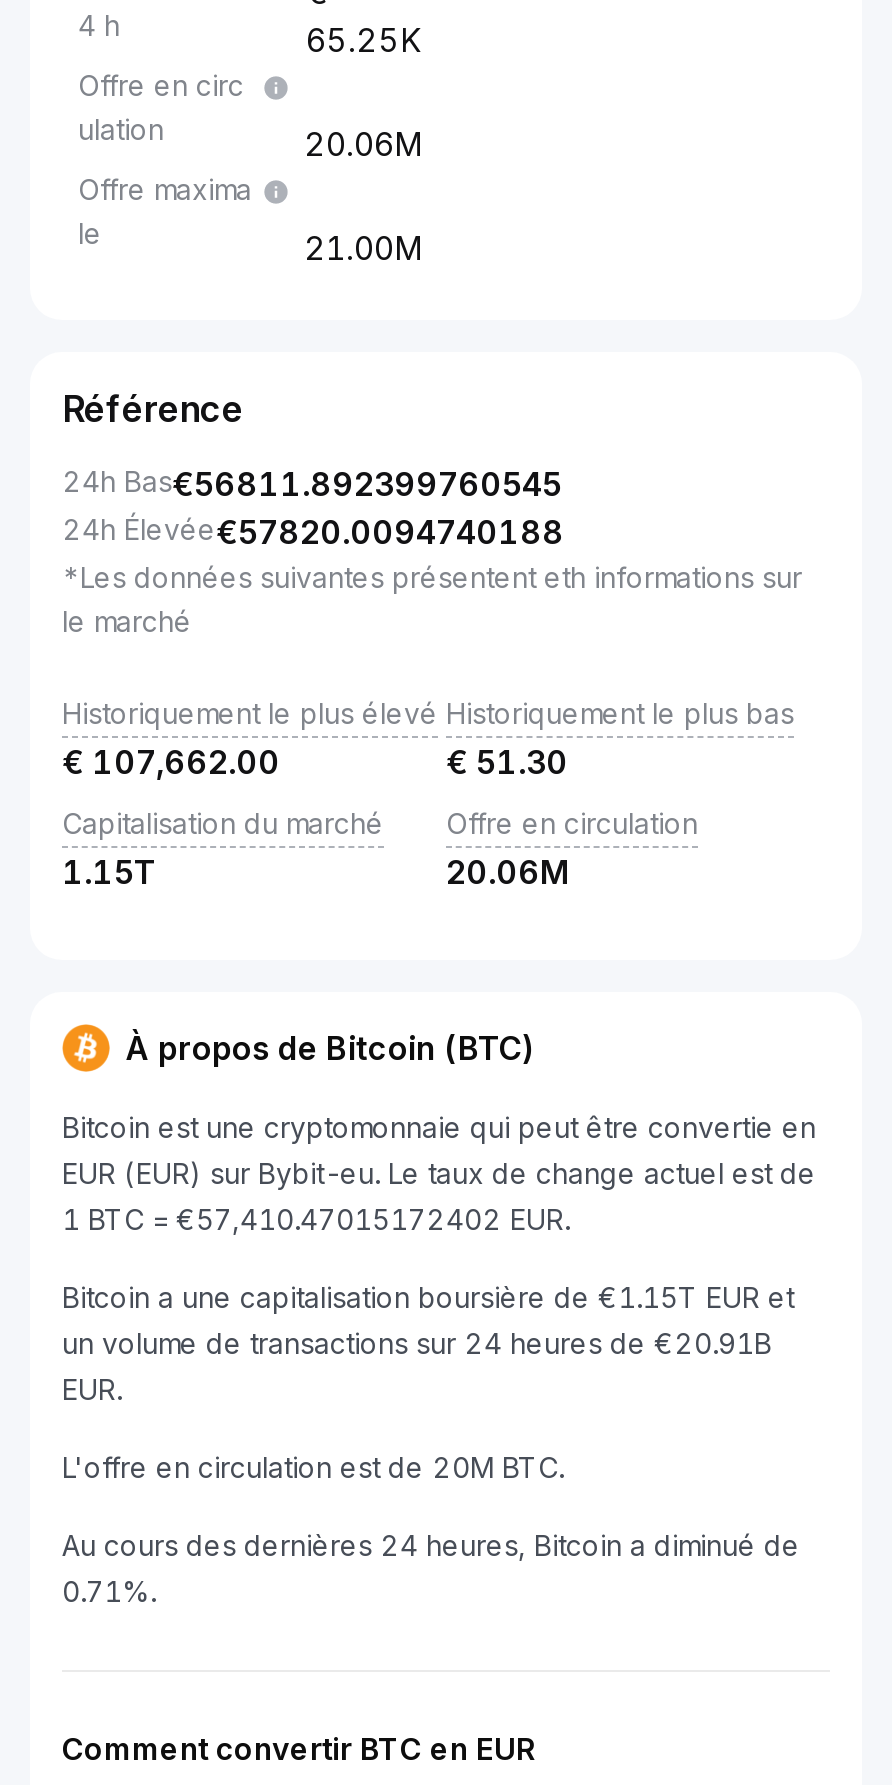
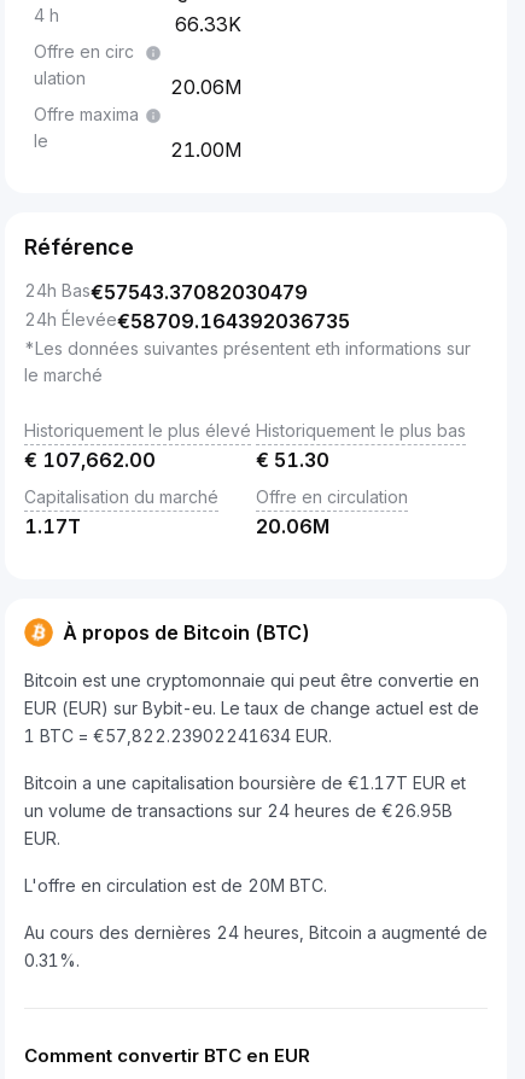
- 65.25K
+ 66.33K

- 24h Bas€56811.892399760545
+ 24h Bas€57543.37082030479

- 24h Élevée€57820.0094740188
+ 24h Élevée€58709.164392036735

- 1.15T
+ 1.17T

- 1 BTC = €57,410.47015172402 EUR.
+ 1 BTC = €57,822.23902241634 EUR.

- Bitcoin a une capitalisation boursière de €1.15T EUR et
+ Bitcoin a une capitalisation boursière de €1.17T EUR et

- un volume de transactions sur 24 heures de €20.91B
+ un volume de transactions sur 24 heures de €26.95B

- Au cours des dernières 24 heures, Bitcoin a diminué de
+ Au cours des dernières 24 heures, Bitcoin a augmenté de

- 0.71%.
+ 0.31%.
